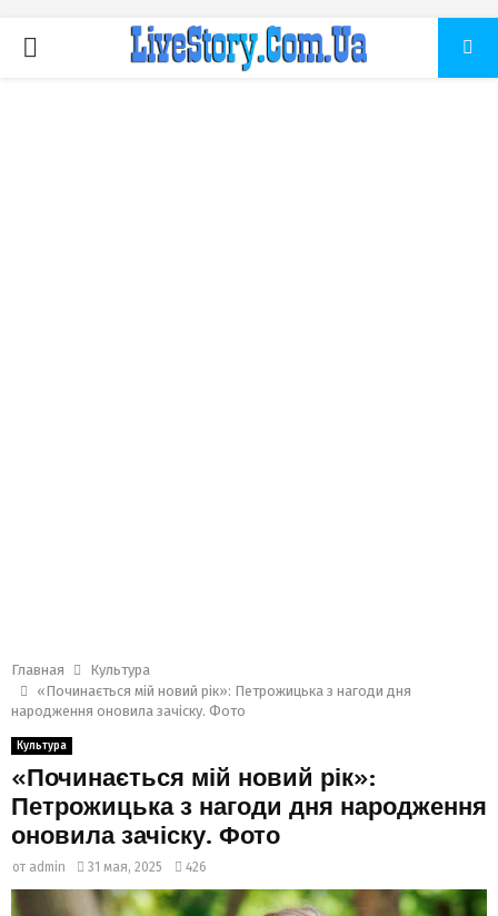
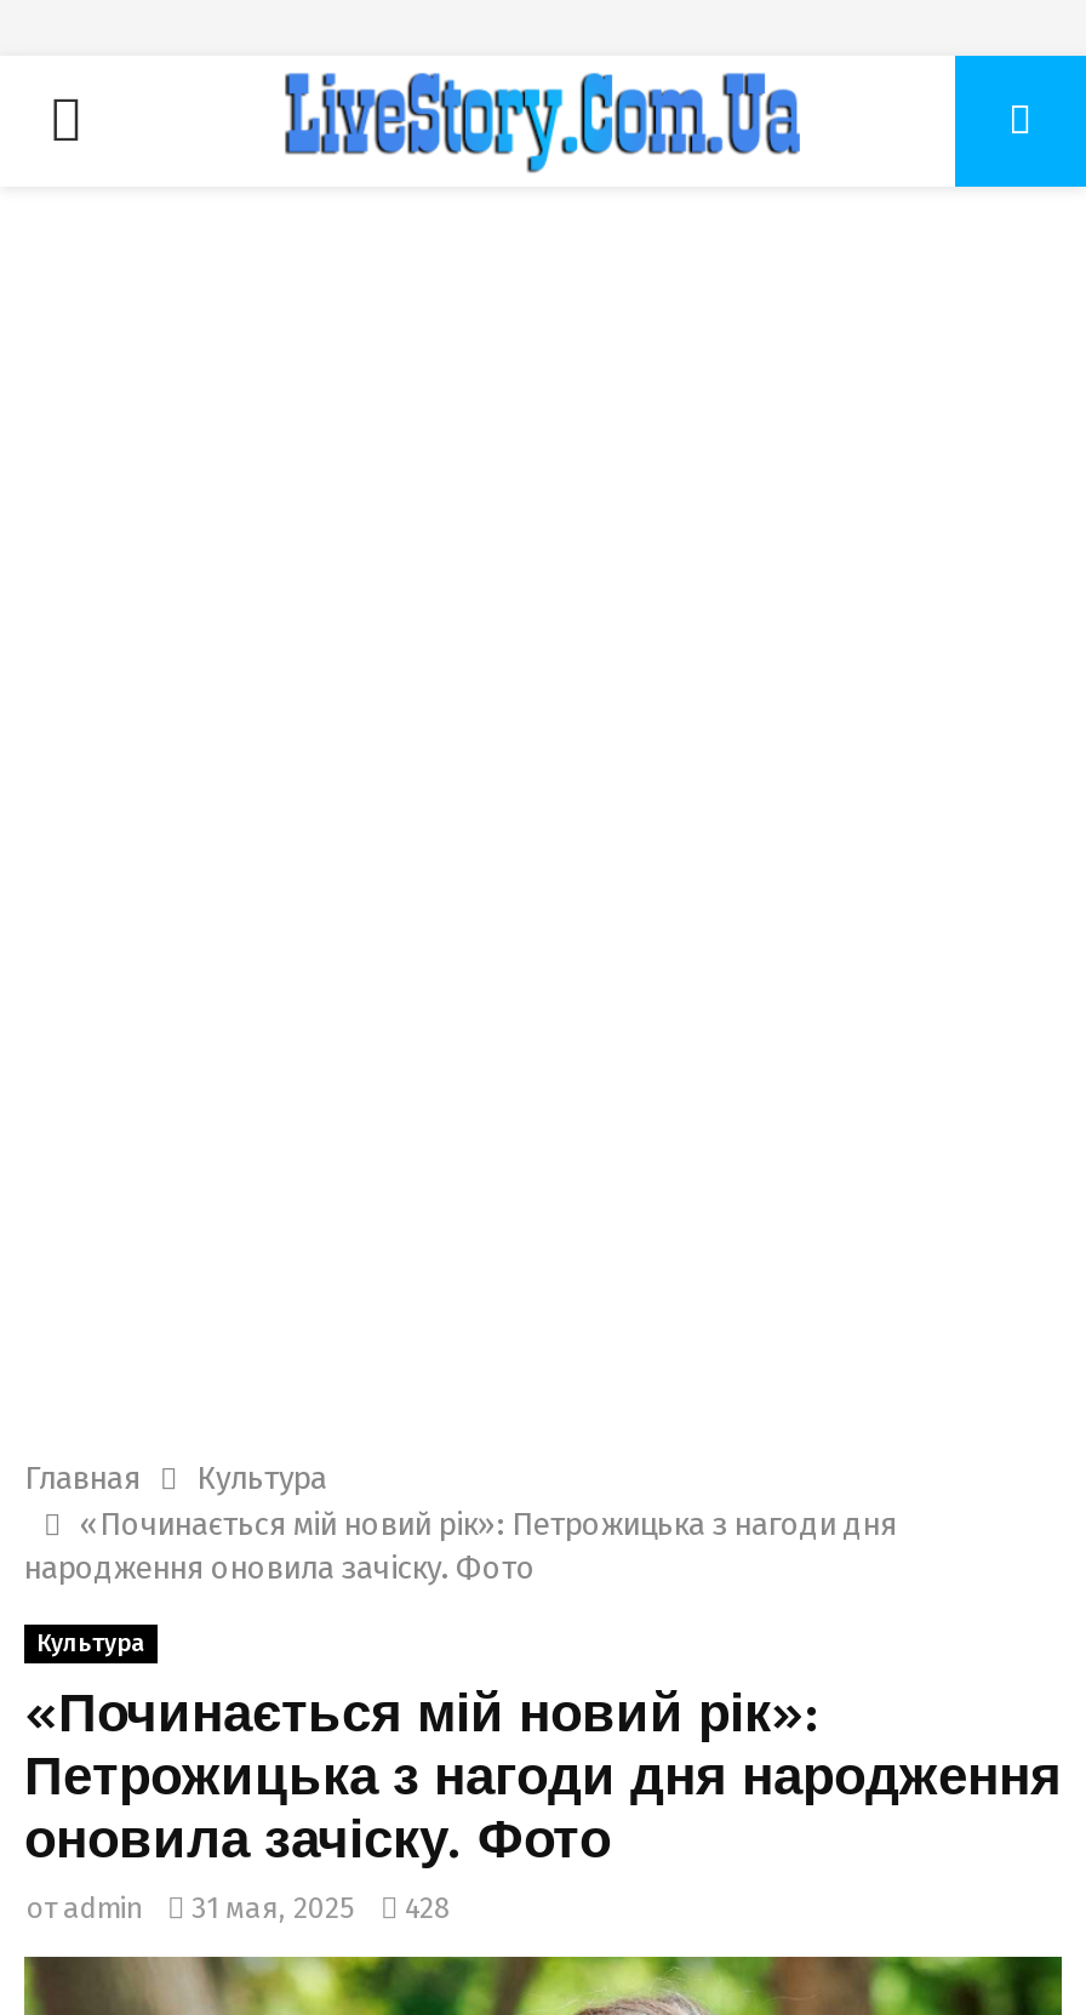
- 426
+ 428
